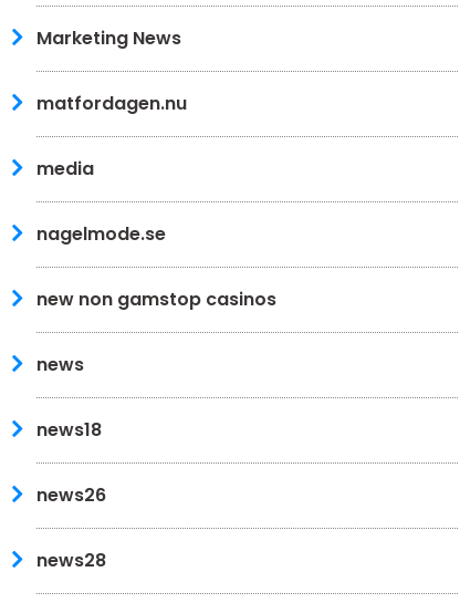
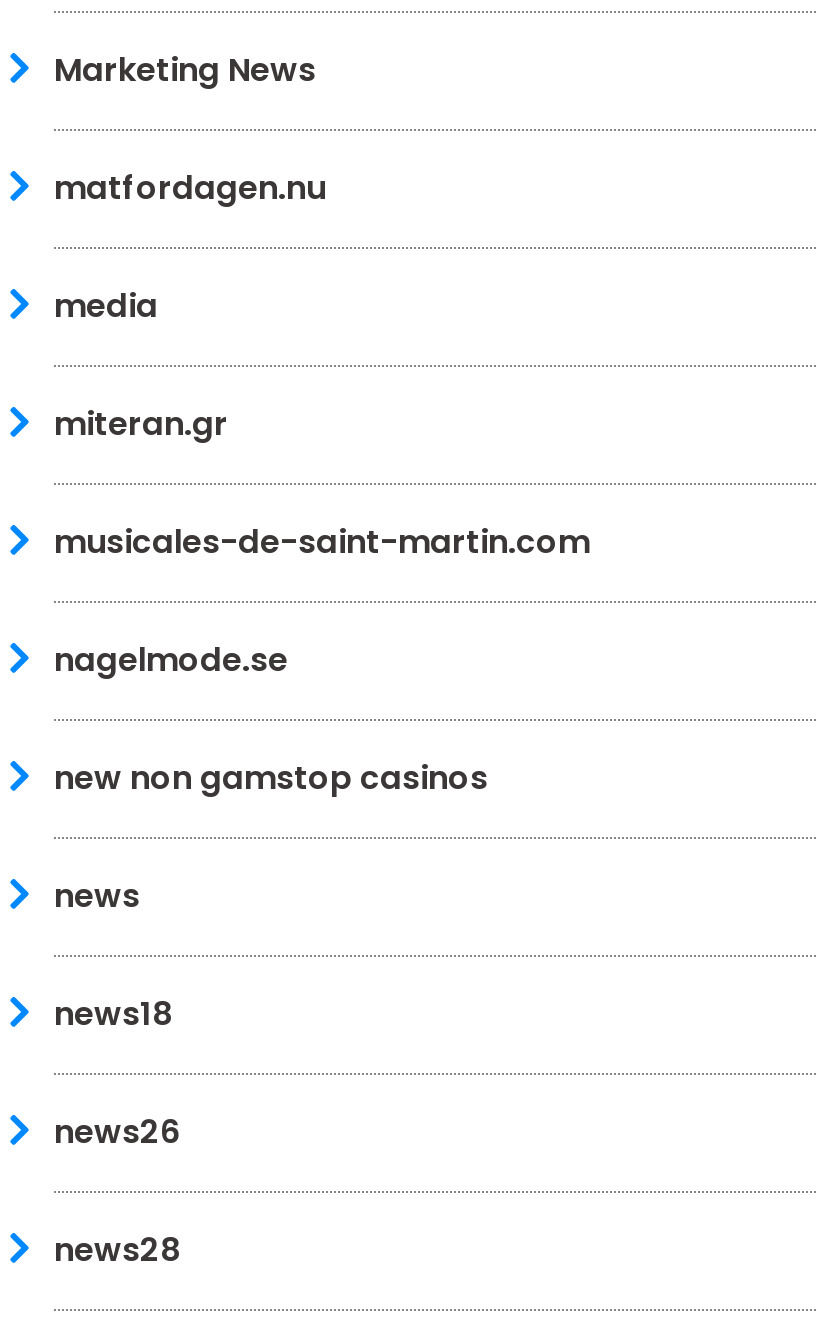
+ miteran.gr
+ musicales-de-saint-martin.com
